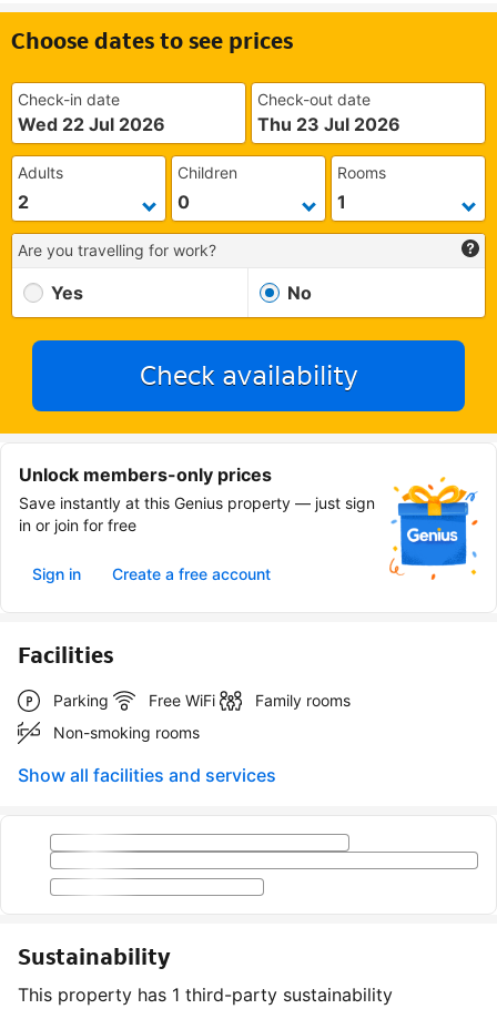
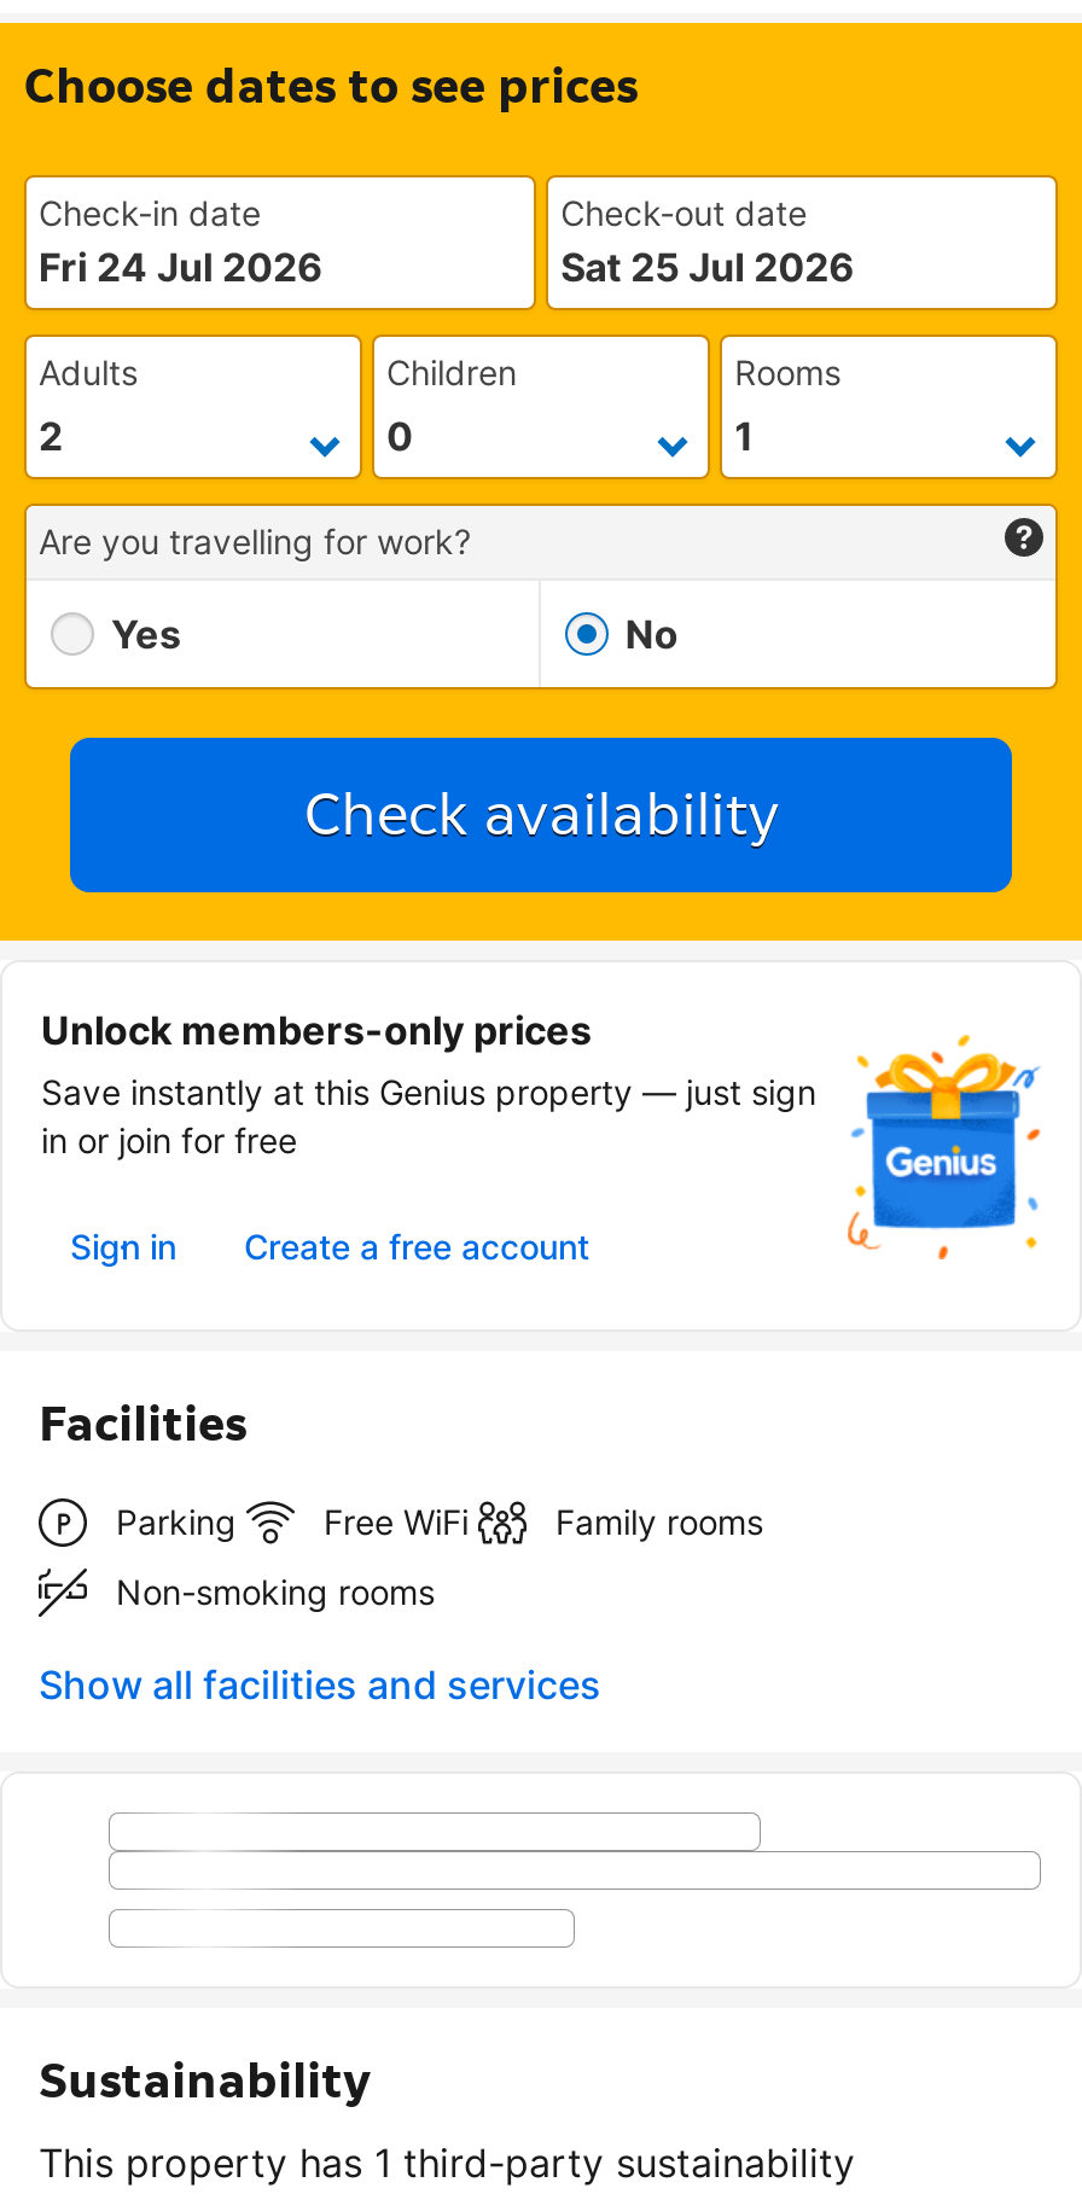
- Wed 22 Jul 2026
+ Fri 24 Jul 2026

- Thu 23 Jul 2026
+ Sat 25 Jul 2026
